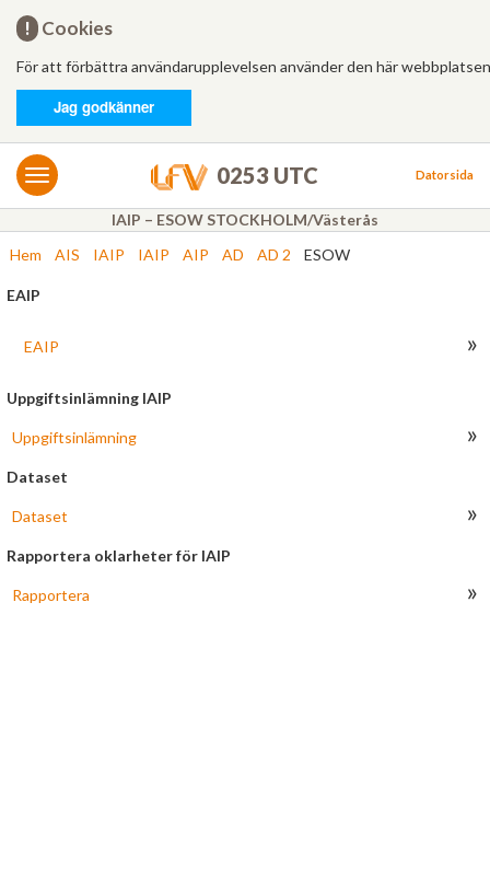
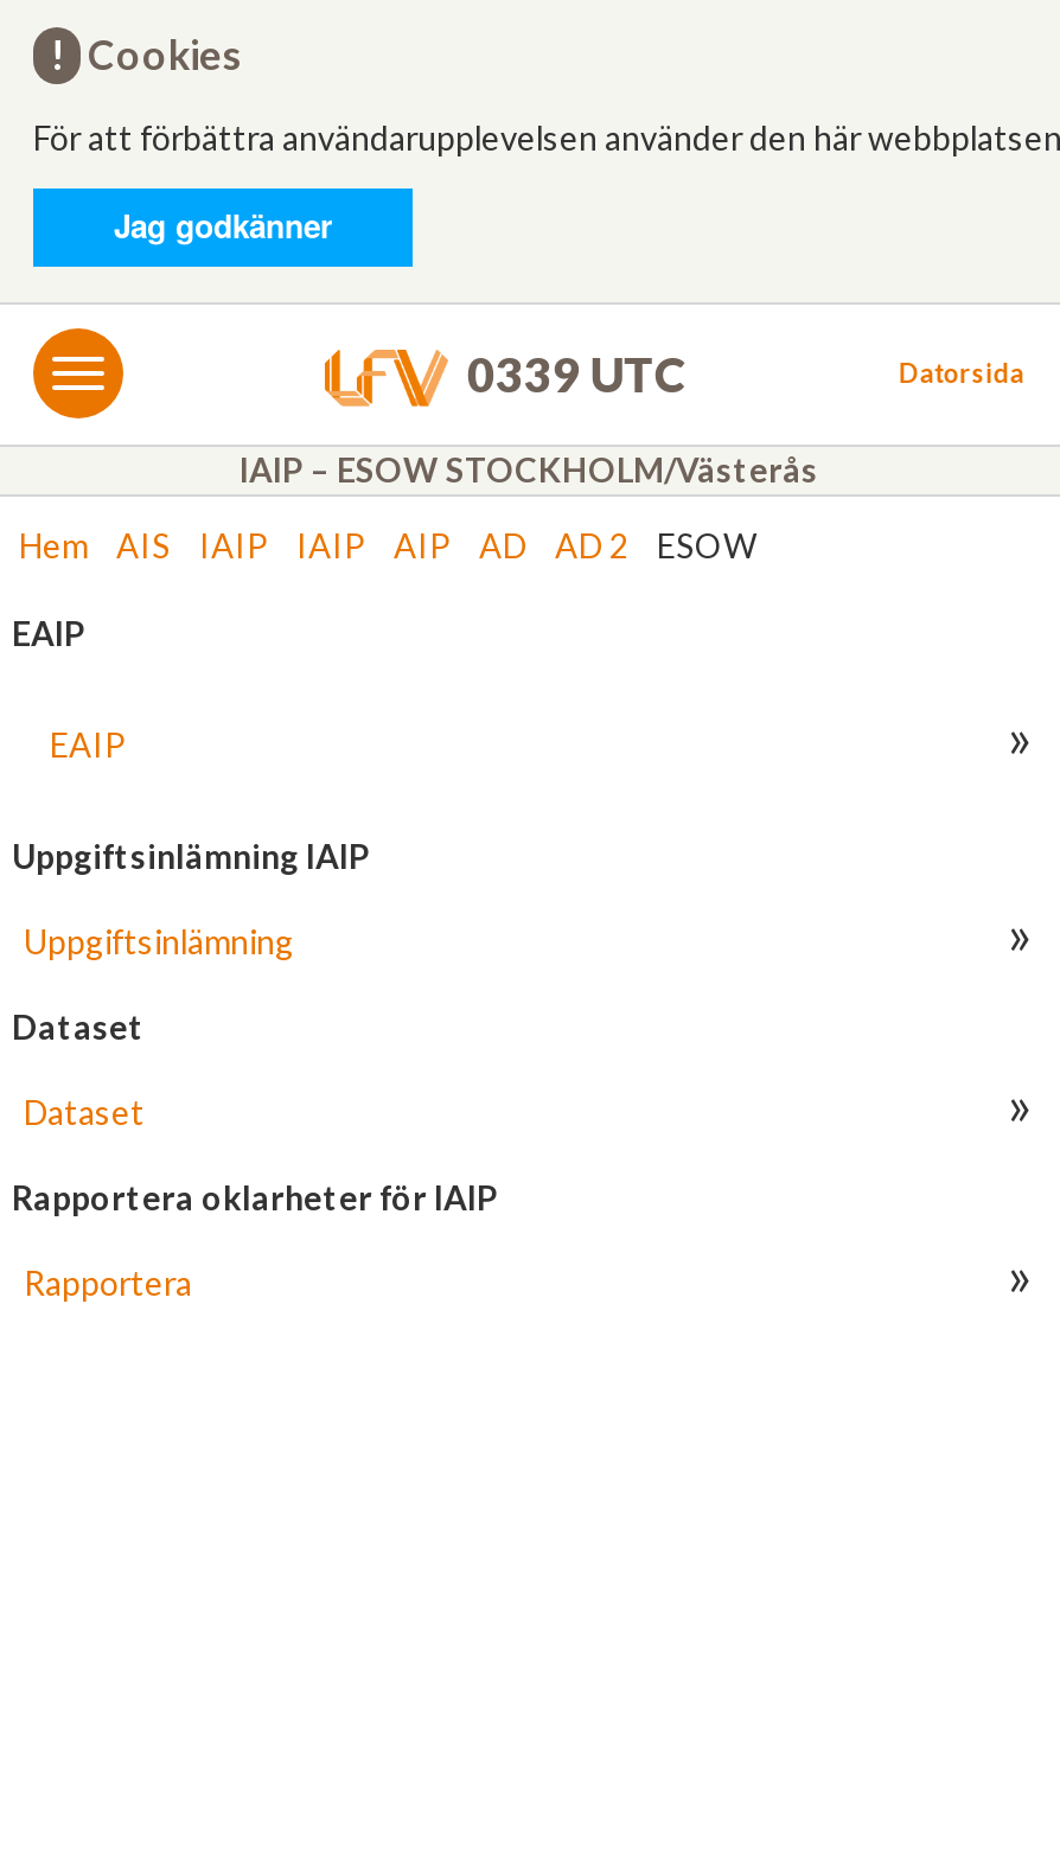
- 0253 UTC
+ 0339 UTC
